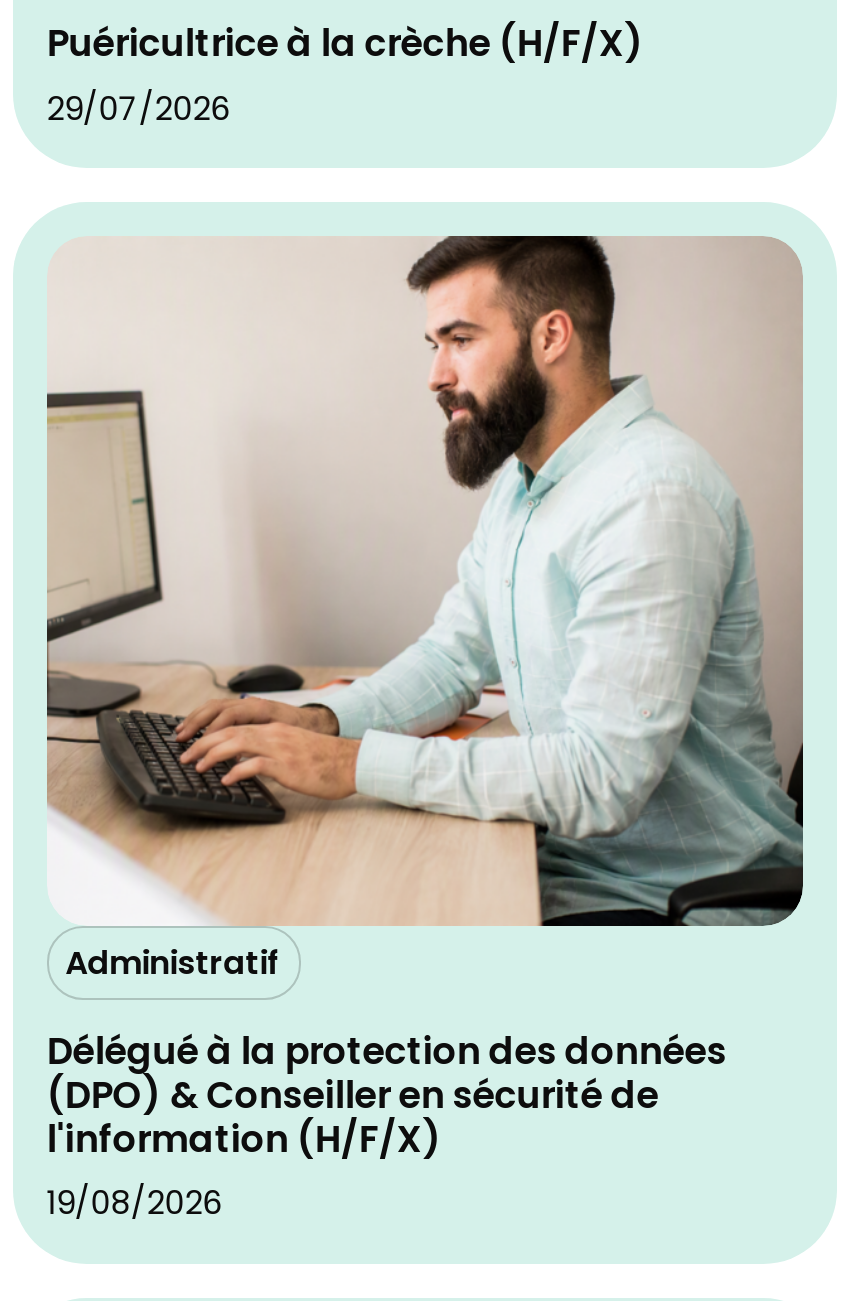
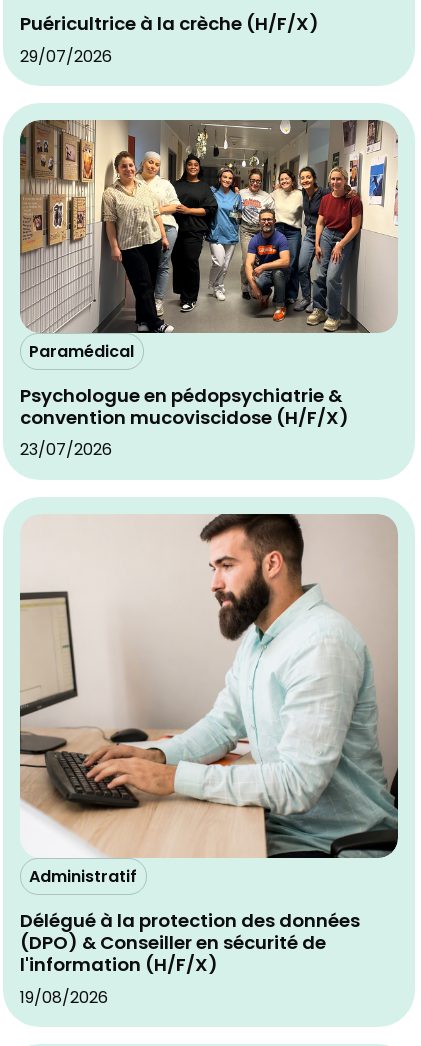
+ [image]
+ Paramédical
+ Psychologue en pédopsychiatrie &
+ convention mucoviscidose (H/F/X)
+ 23/07/2026
